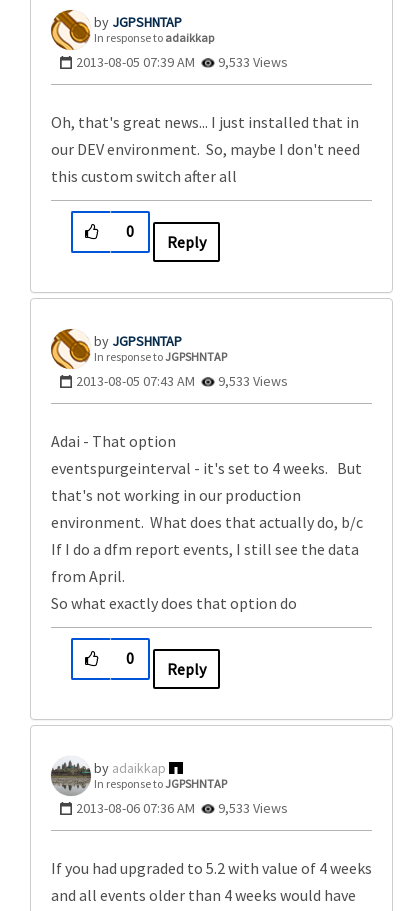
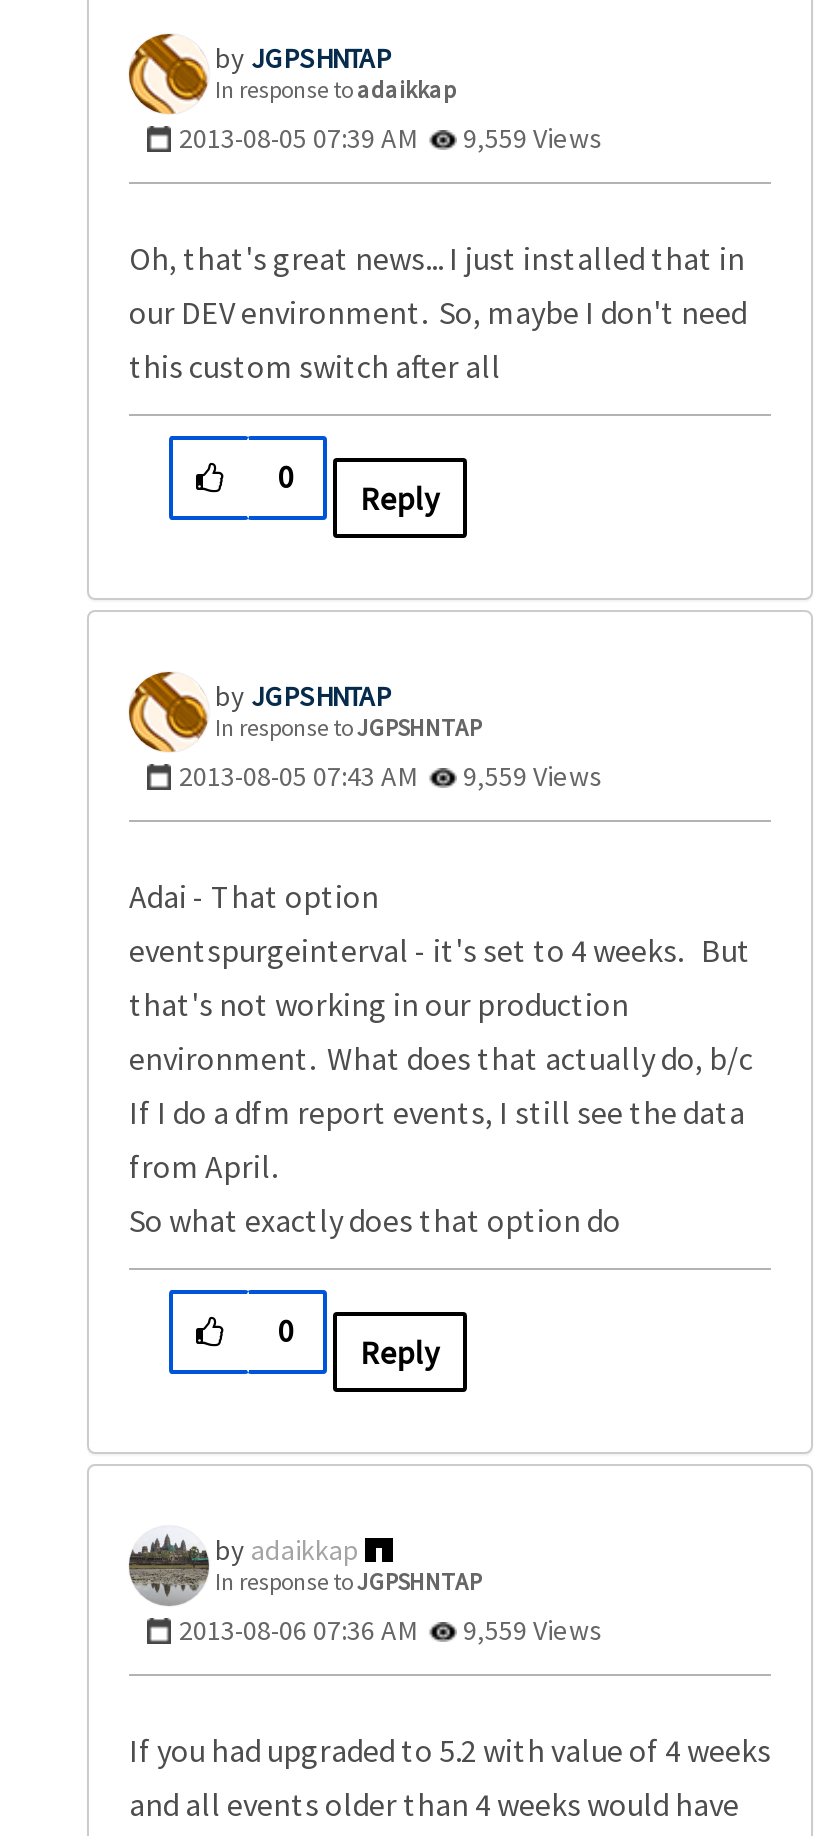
- 2013-08-05 07:39 AM 9,533 Views
+ 2013-08-05 07:39 AM 9,559 Views

- 2013-08-05 07:43 AM 9,533 Views
+ 2013-08-05 07:43 AM 9,559 Views

- 2013-08-06 07:36 AM 9,533 Views
+ 2013-08-06 07:36 AM 9,559 Views
